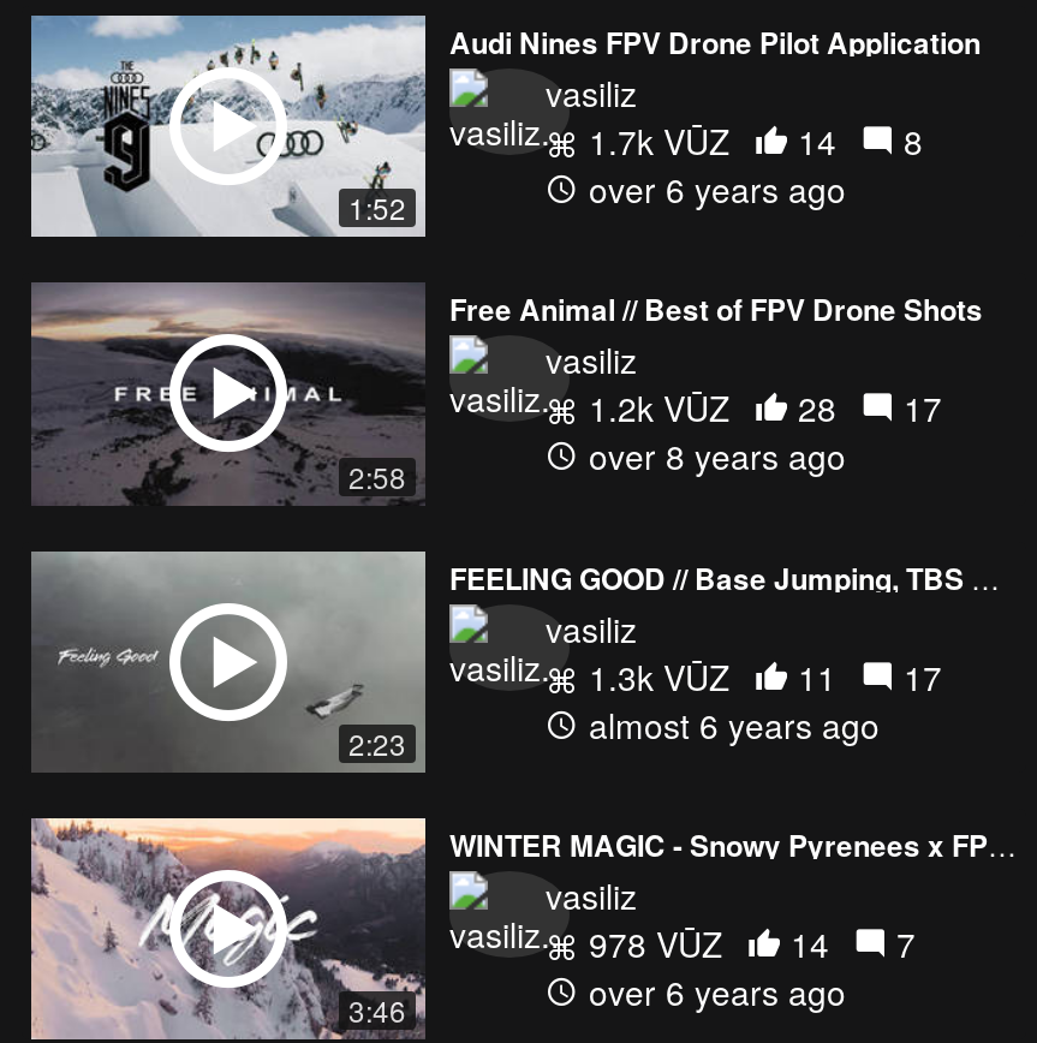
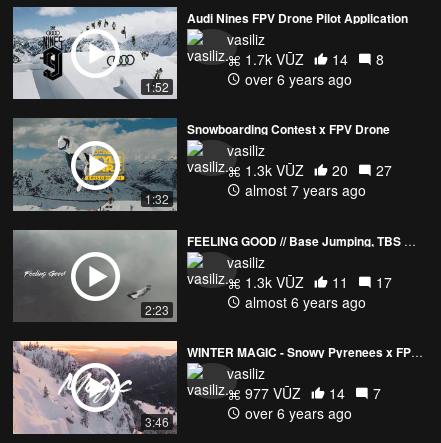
- [image]
- 2:58
+ [image]
+ 1:32

- Free Animal // Best of FPV Drone Shots
+ Snowboarding Contest x FPV Drone

- 1.2k VŪZ
+ 1.3k VŪZ

- 28
+ 20

- 17
+ 27

- over 8 years ago
+ almost 7 years ago

- 978 VŪZ 14 7
+ 977 VŪZ 14 7
